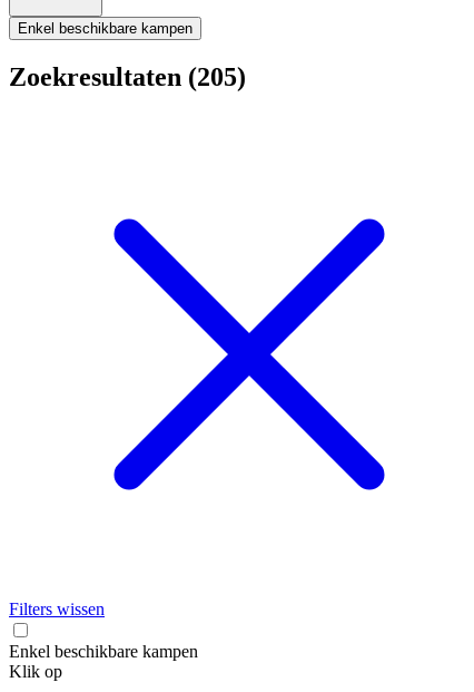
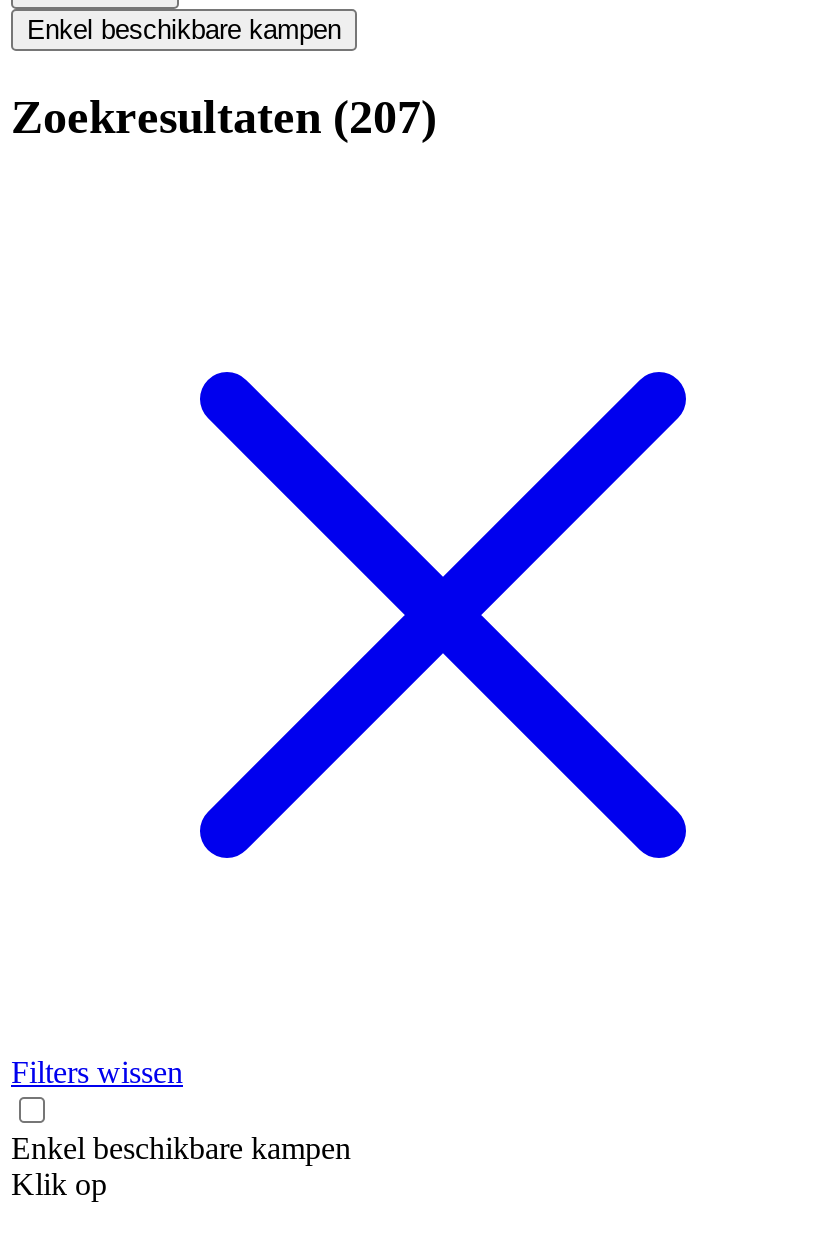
- Zoekresultaten (205)
+ Zoekresultaten (207)
